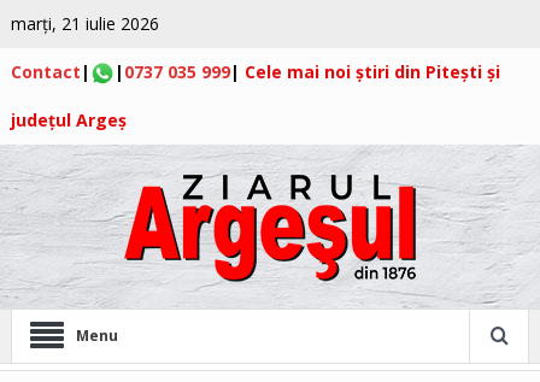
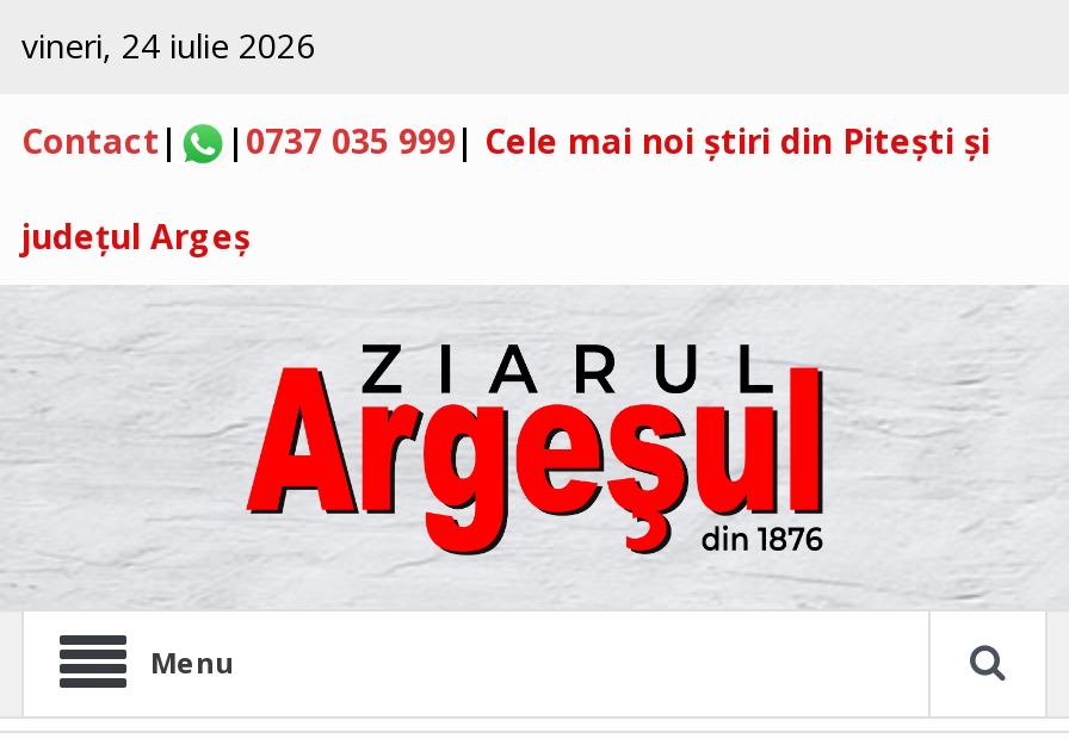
- marți, 21 iulie 2026
+ vineri, 24 iulie 2026
